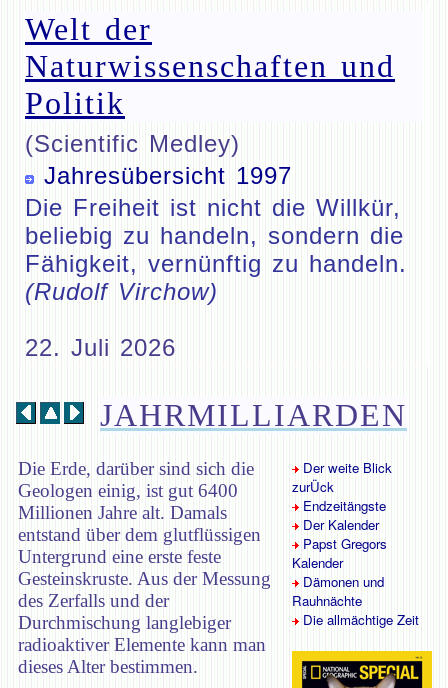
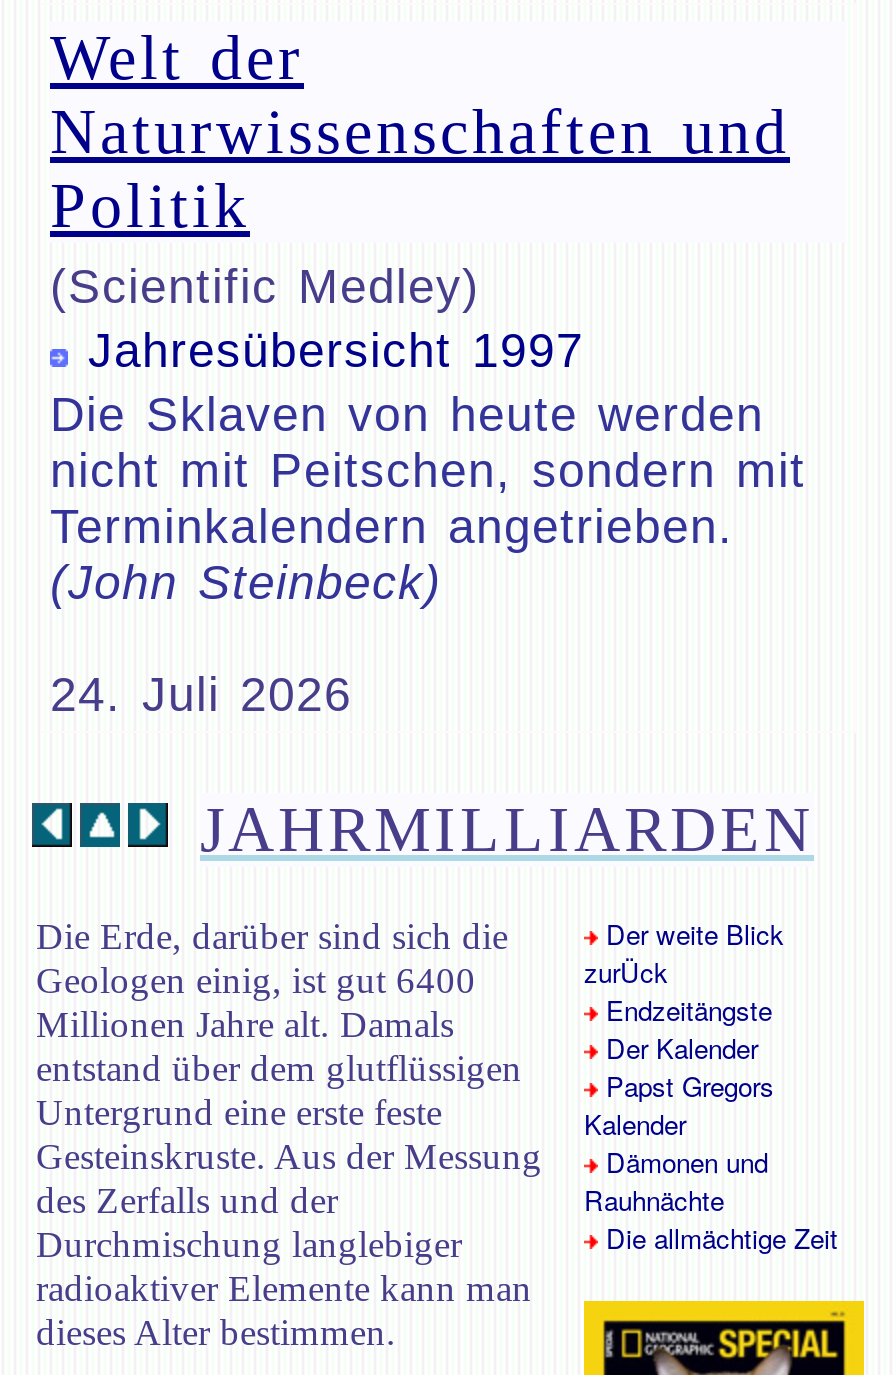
- Die Freiheit ist nicht die Willkür,
- beliebig zu handeln, sondern die
- Fähigkeit, vernünftig zu handeln.
- (Rudolf Virchow)
+ Die Sklaven von heute werden
+ nicht mit Peitschen, sondern mit
+ Terminkalendern angetrieben.
+ (John Steinbeck)

- 22. Juli 2026
+ 24. Juli 2026
